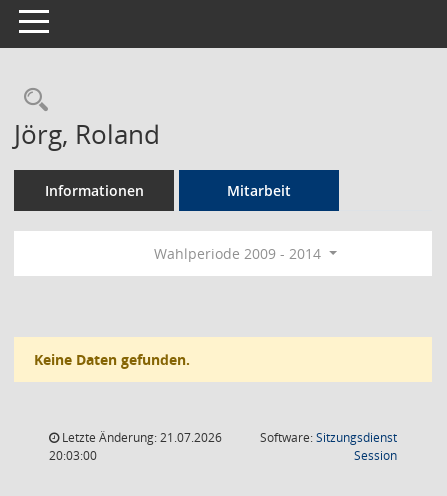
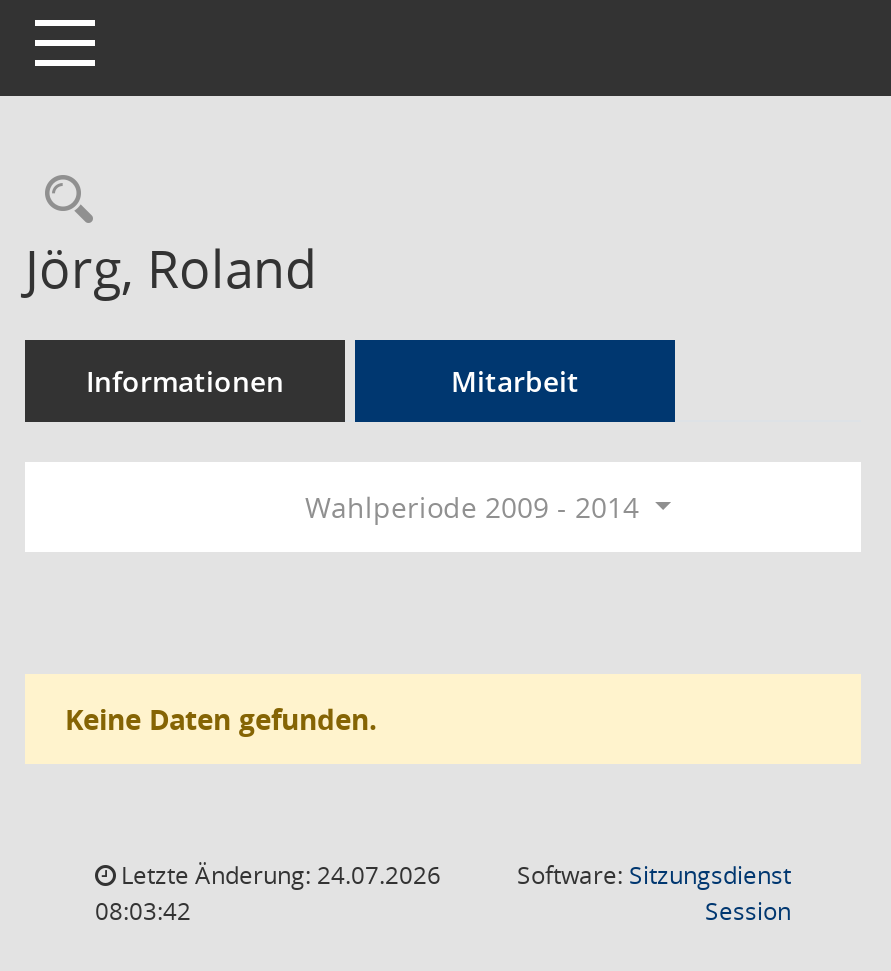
- Letzte Änderung: 21.07.2026
+ Letzte Änderung: 24.07.2026

- 20:03:00
+ 08:03:42
